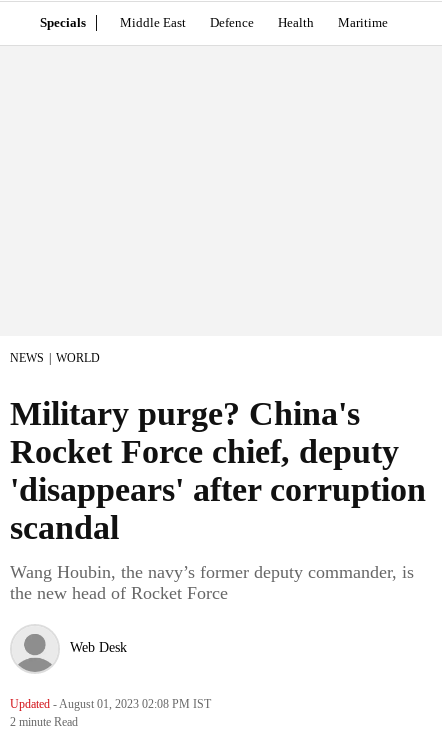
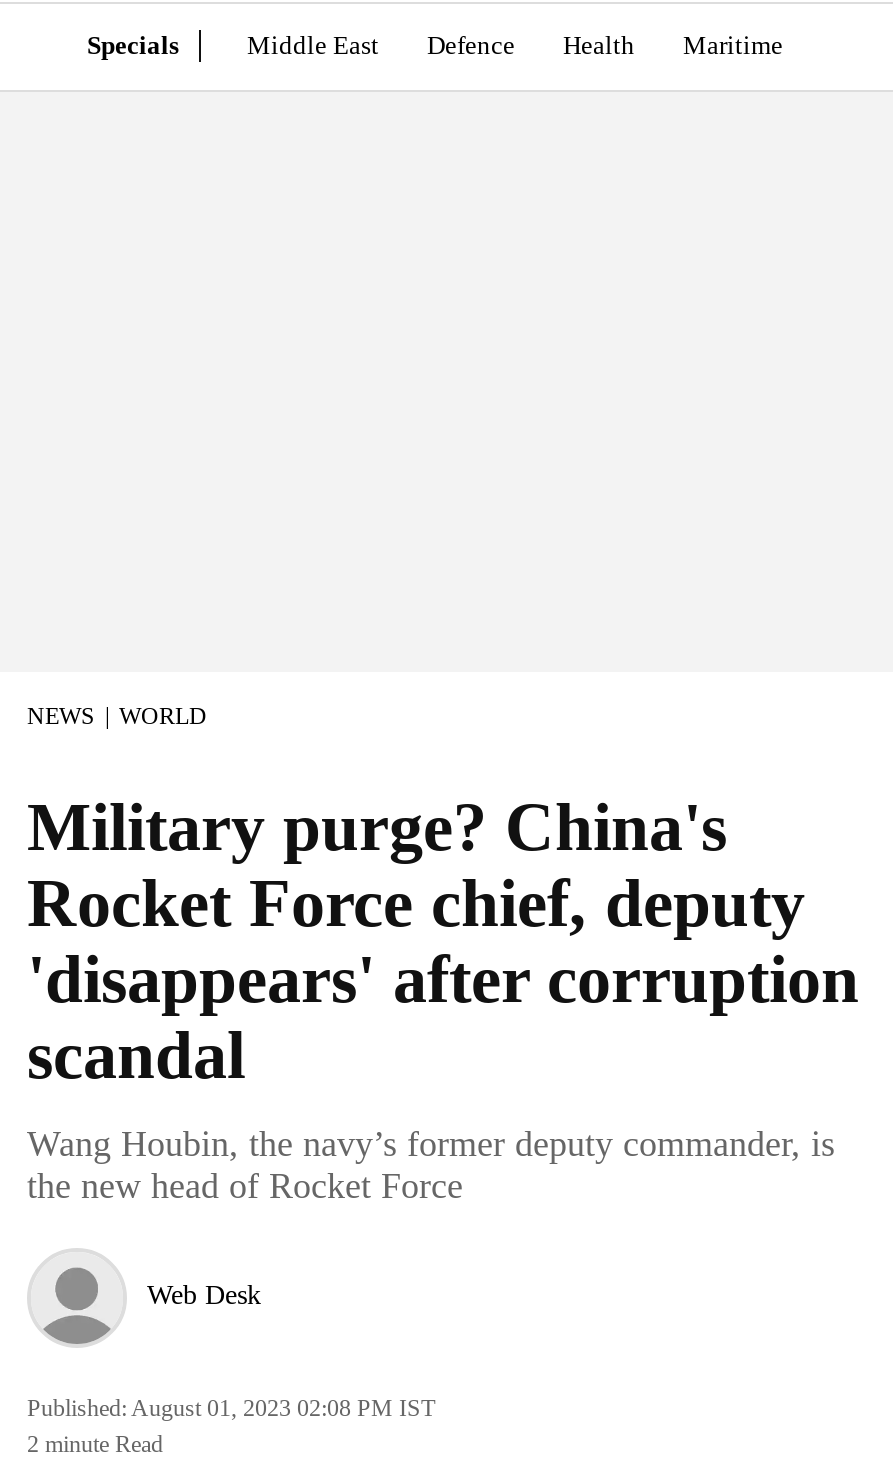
- Updated - August 01, 2023 02:08 PM IST
+ Published: August 01, 2023 02:08 PM IST
